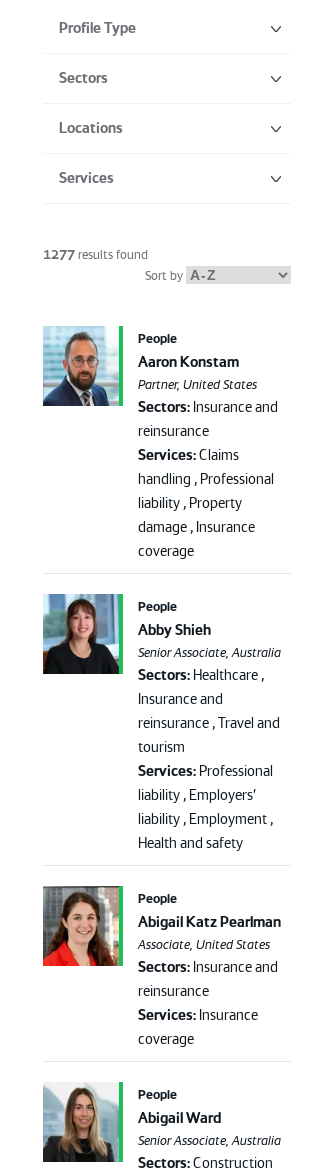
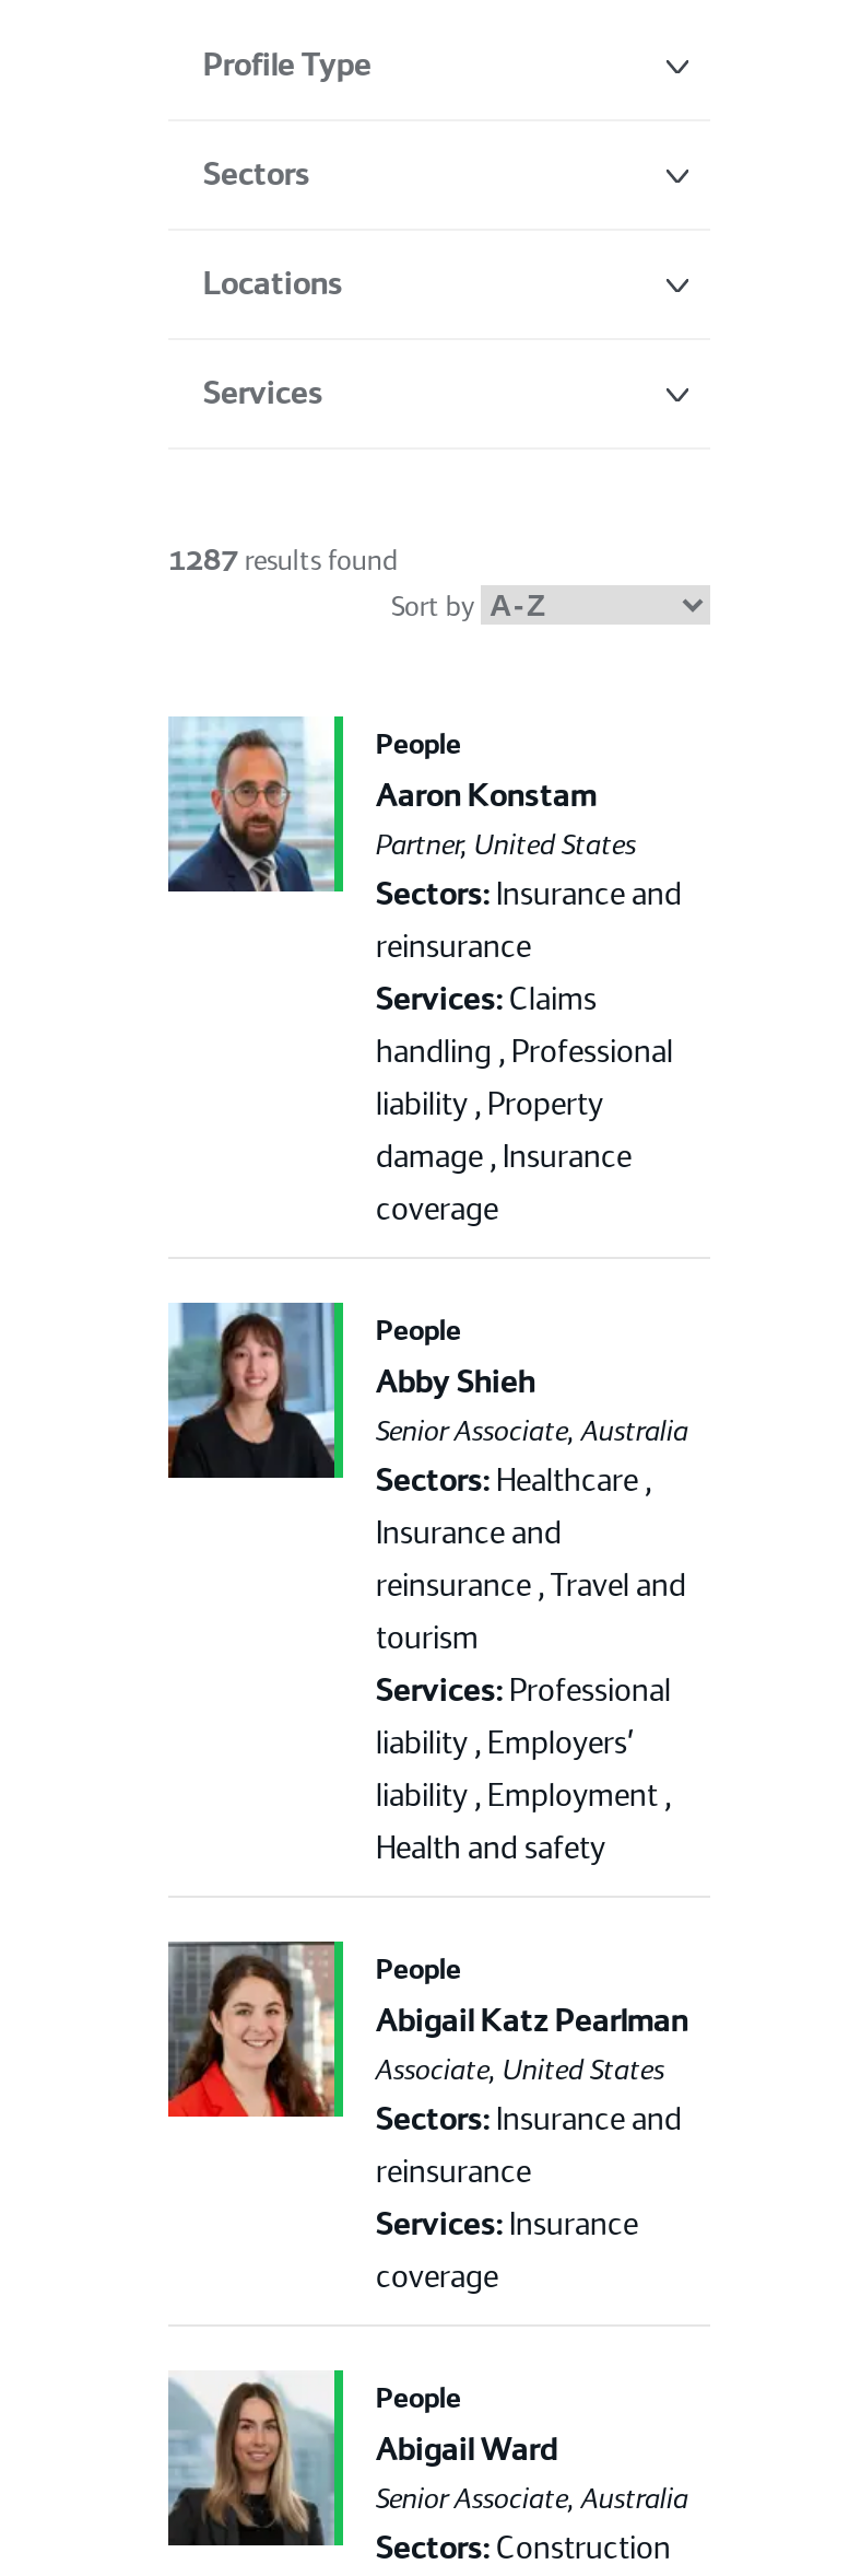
- 1277 results found
+ 1287 results found
